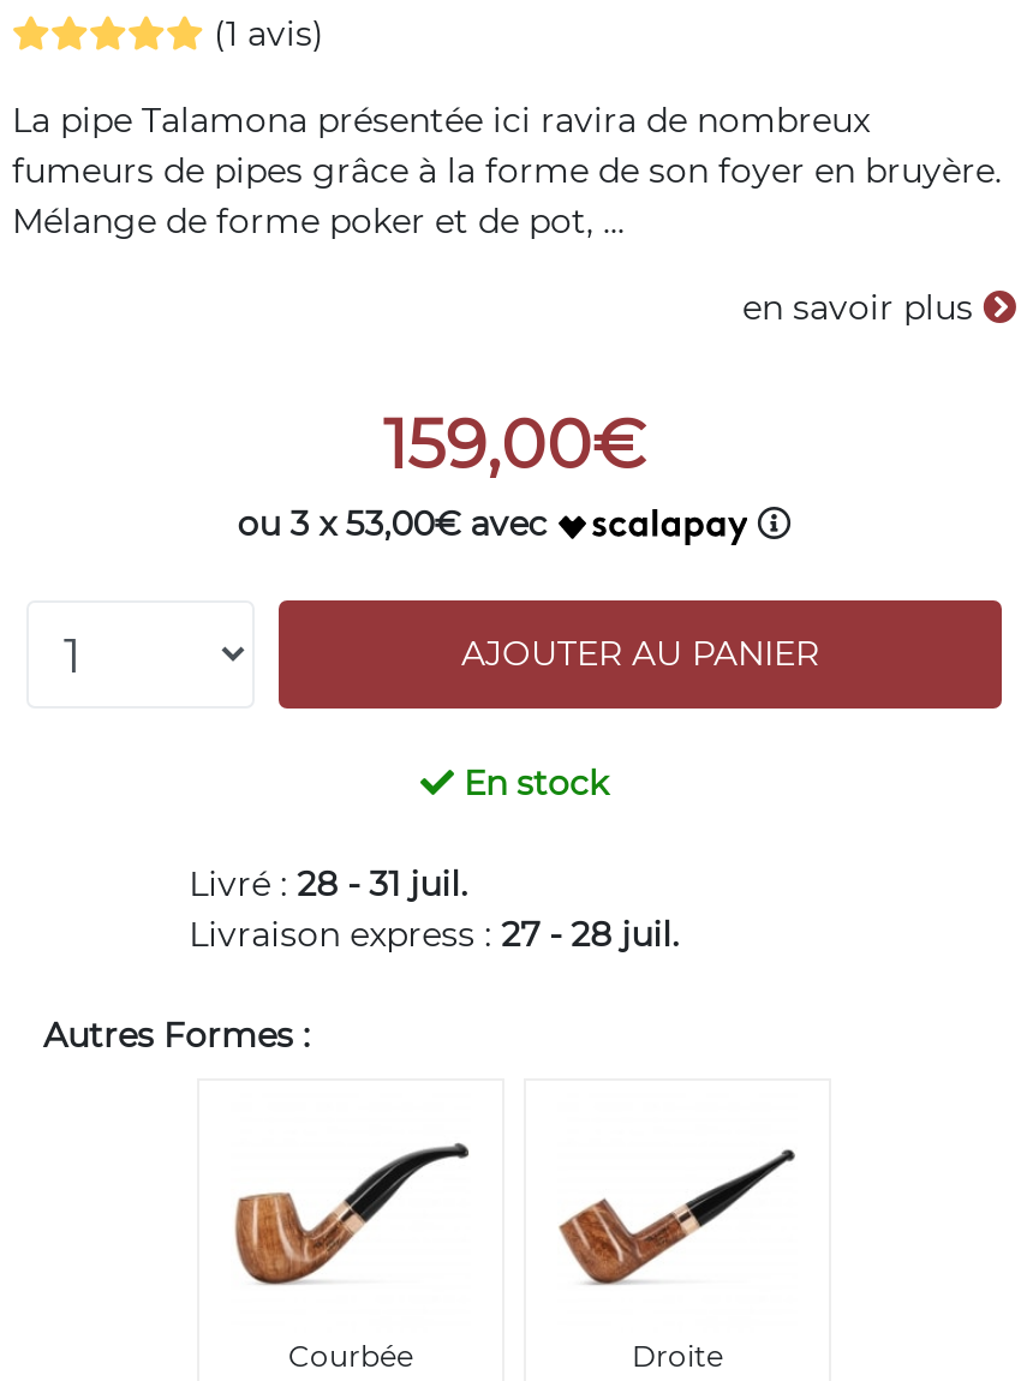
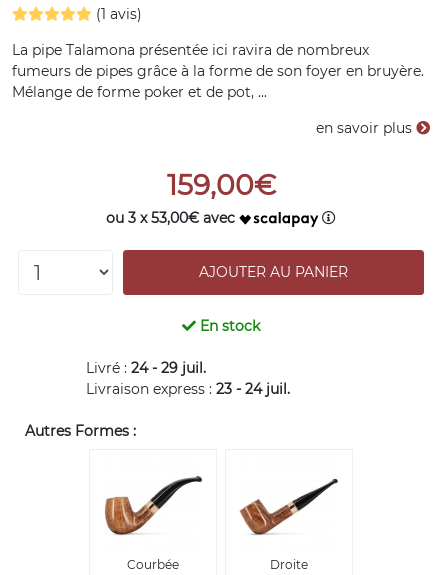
- Livré : 28 - 31 juil.
+ Livré : 24 - 29 juil.

- Livraison express : 27 - 28 juil.
+ Livraison express : 23 - 24 juil.
